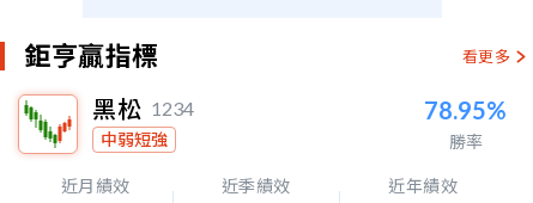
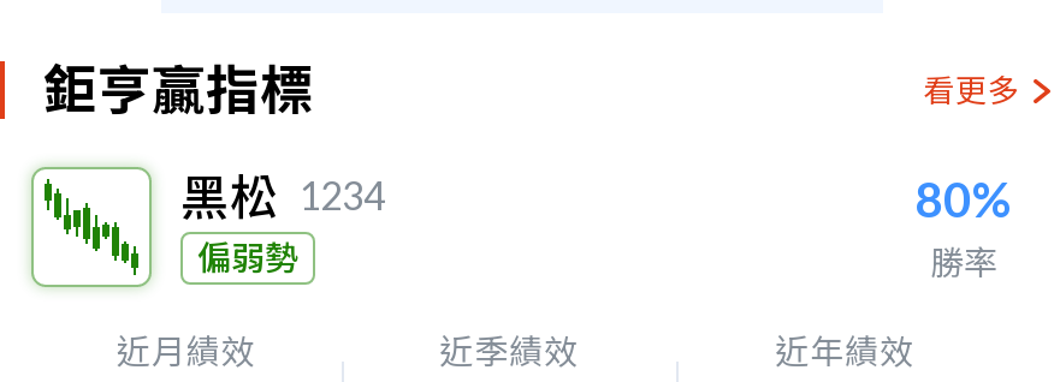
- [image]
- 中弱短強
+ [image]
+ 偏弱勢

- 78.95%
+ 80%
